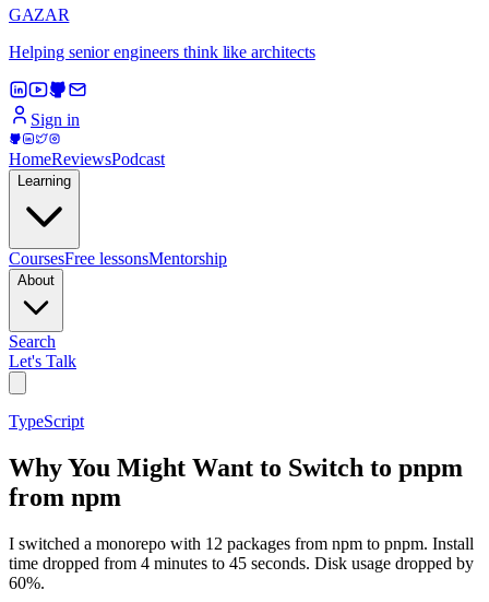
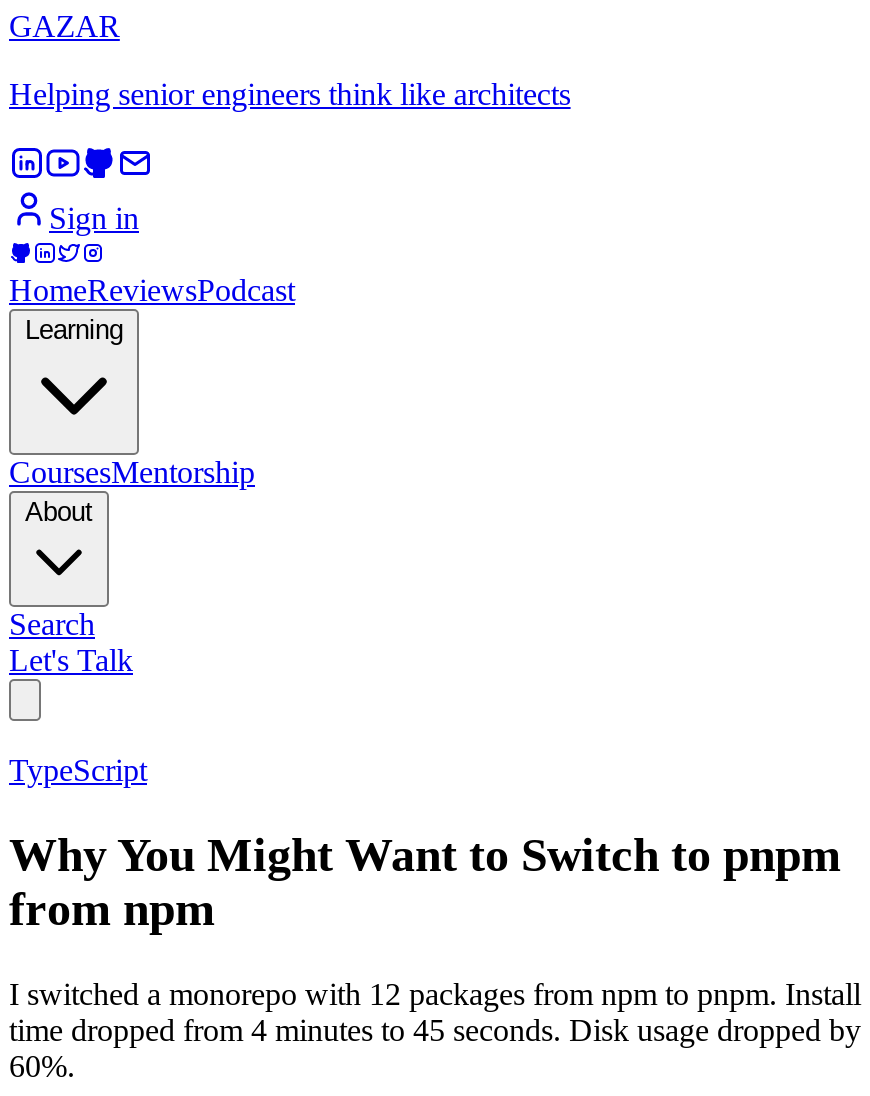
- CoursesFree lessonsMentorship
+ CoursesMentorship
